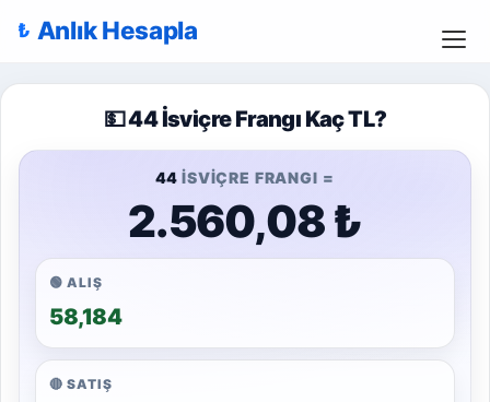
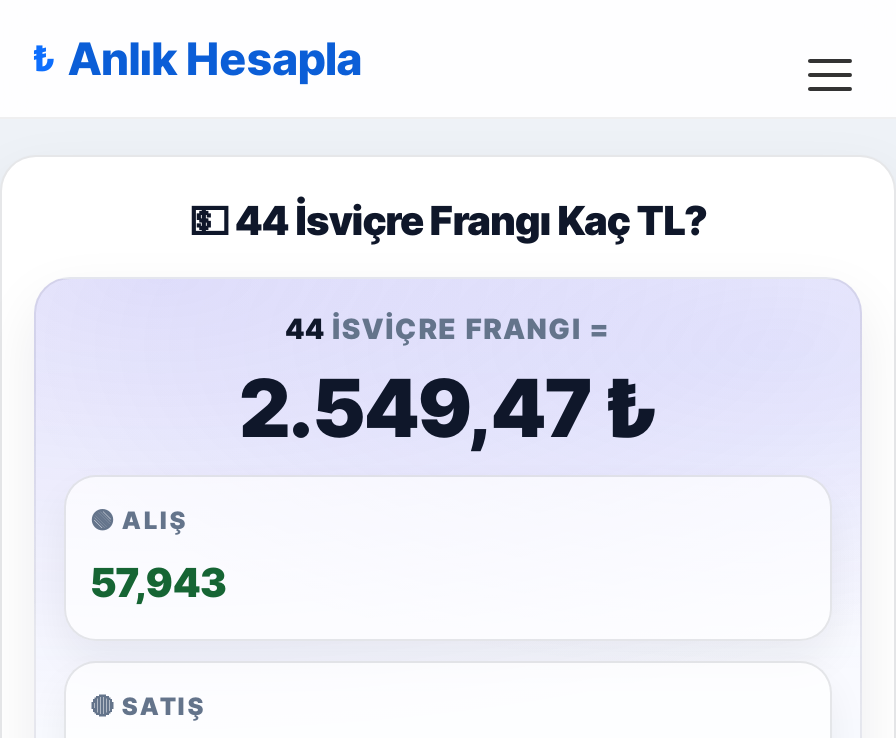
- 2.560,08 ₺
+ 2.549,47 ₺

- 58,184
+ 57,943
